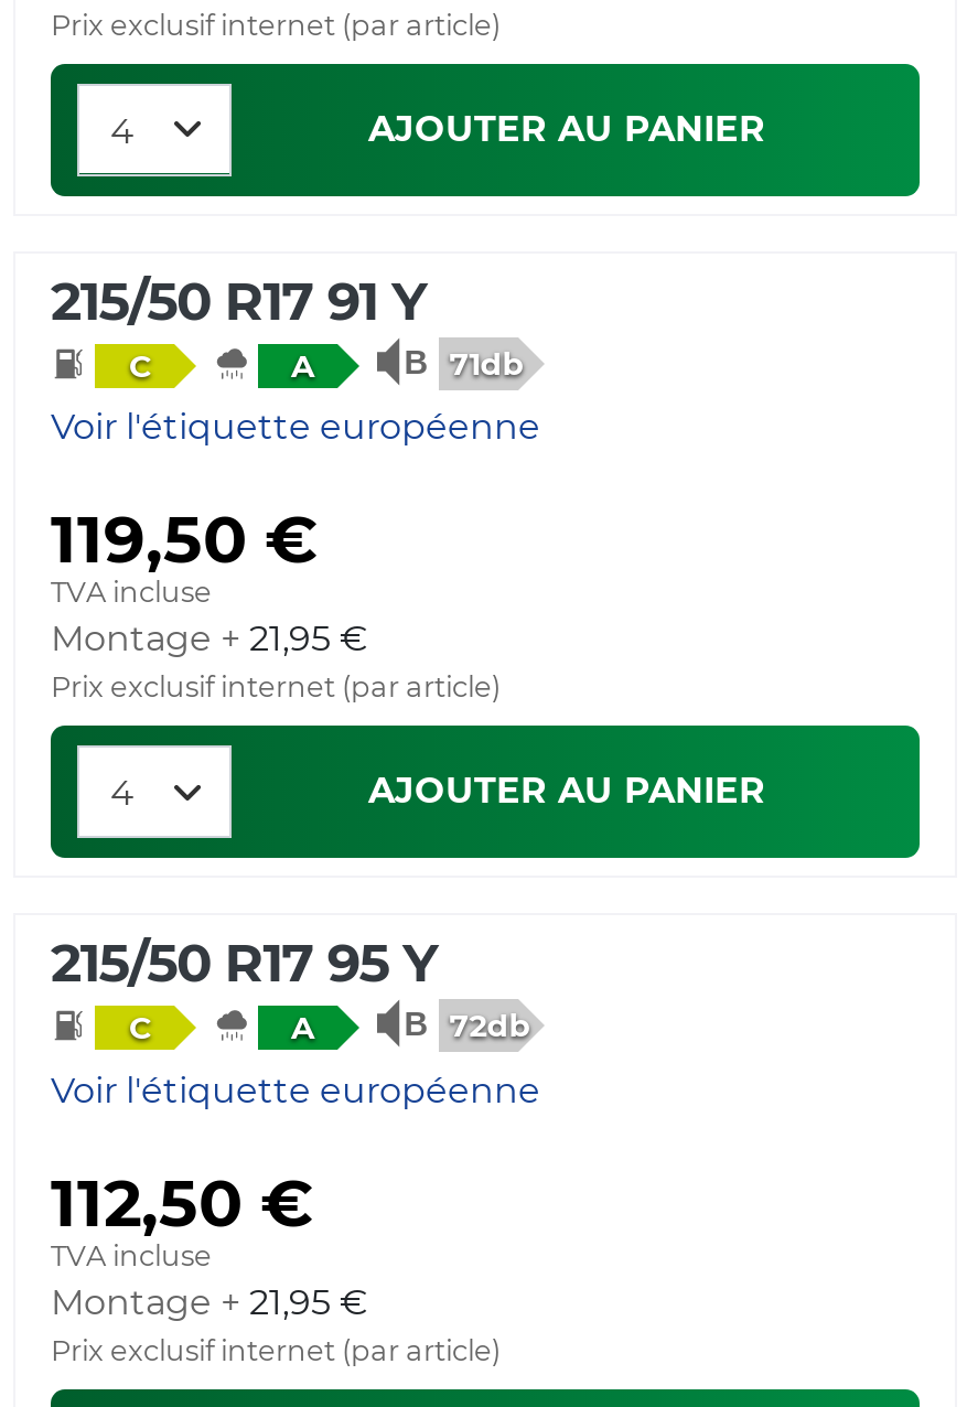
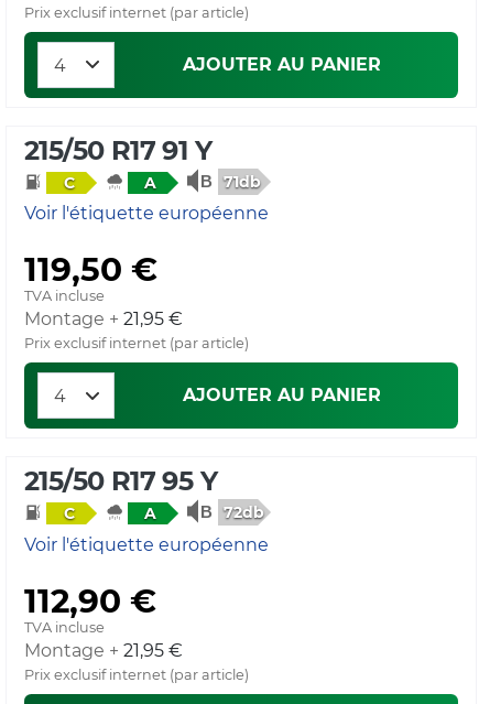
- 112,50 €
+ 112,90 €
